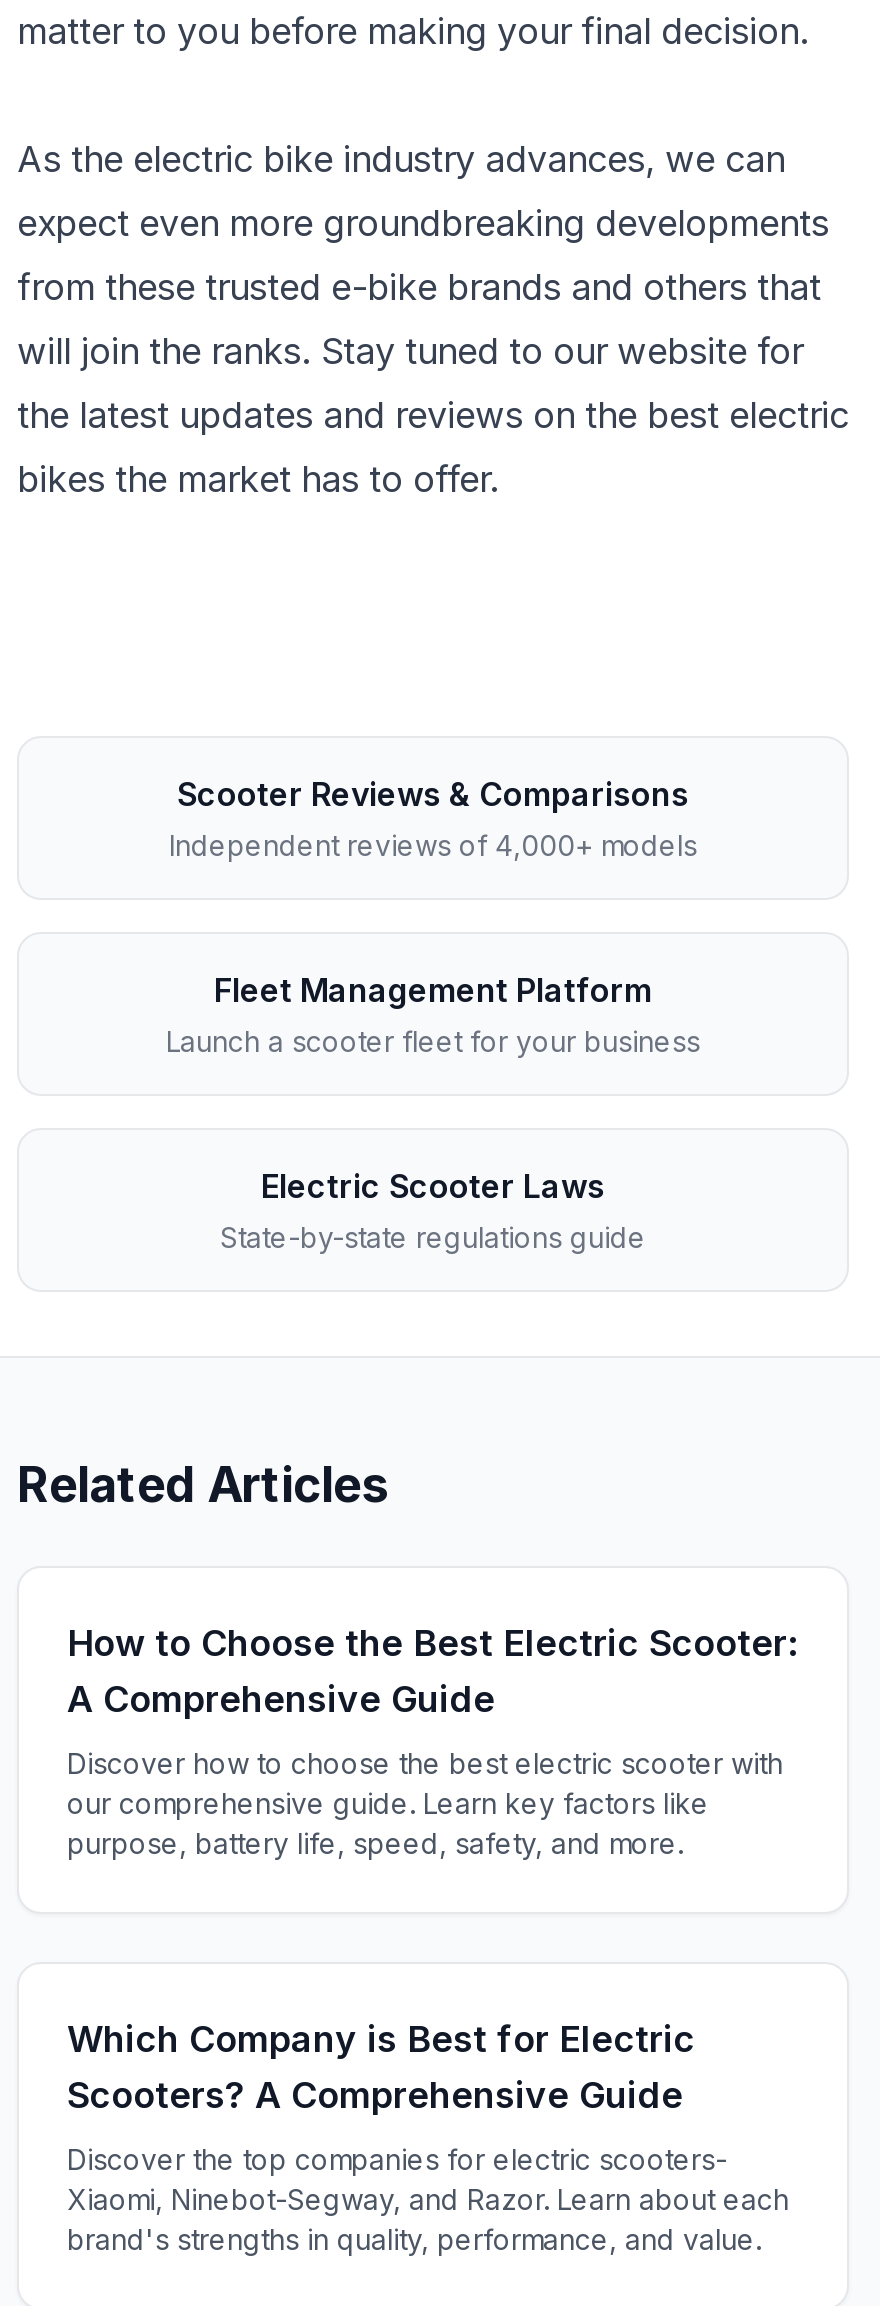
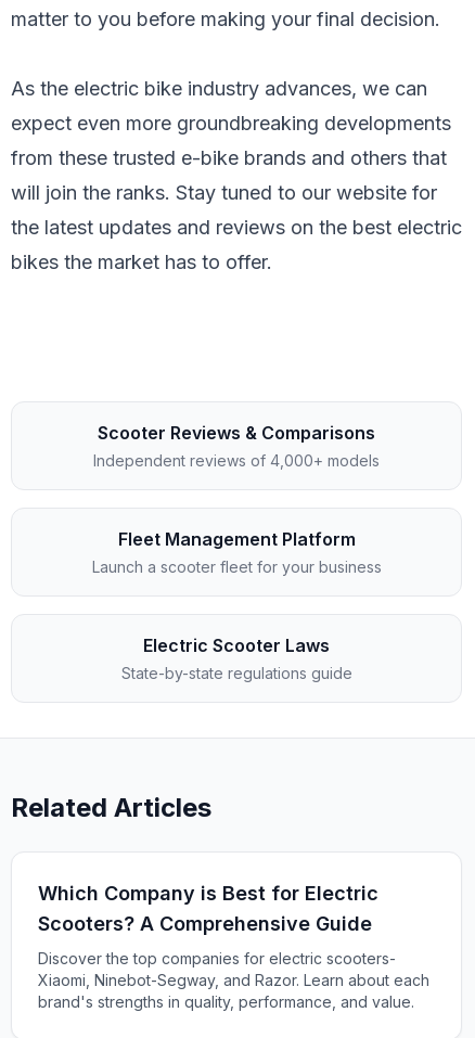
- How to Choose the Best Electric Scooter:
- A Comprehensive Guide
- Discover how to choose the best electric scooter with
- our comprehensive guide. Learn key factors like
- purpose, battery life, speed, safety, and more.
